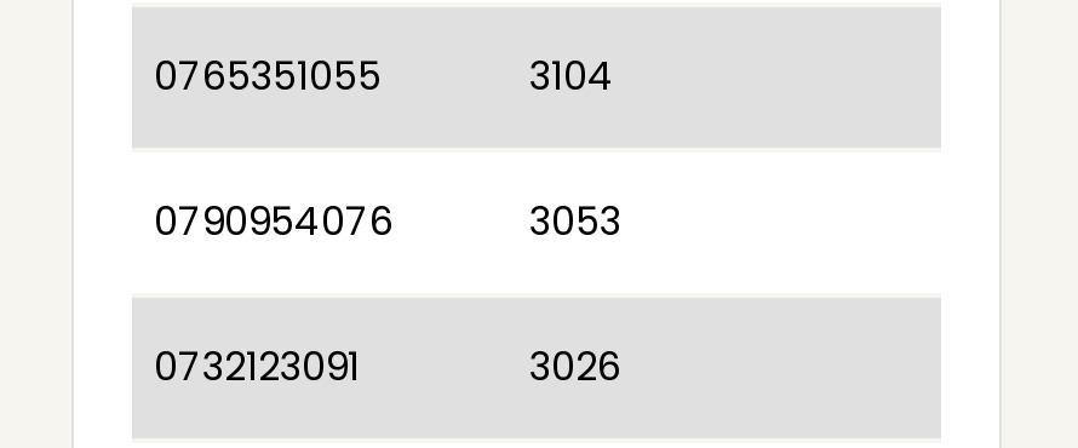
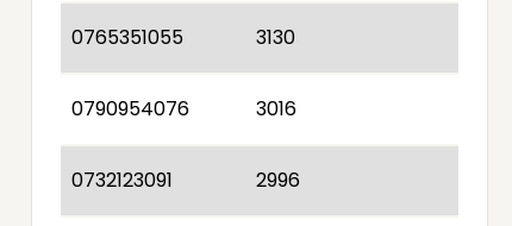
- 3104
+ 3130

- 3053
+ 3016

- 3026
+ 2996
